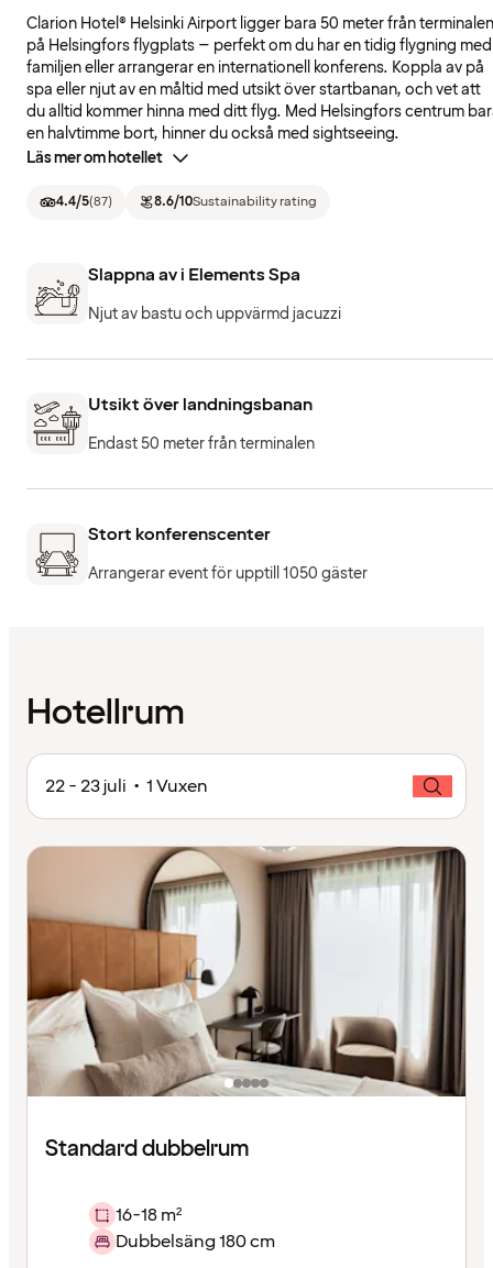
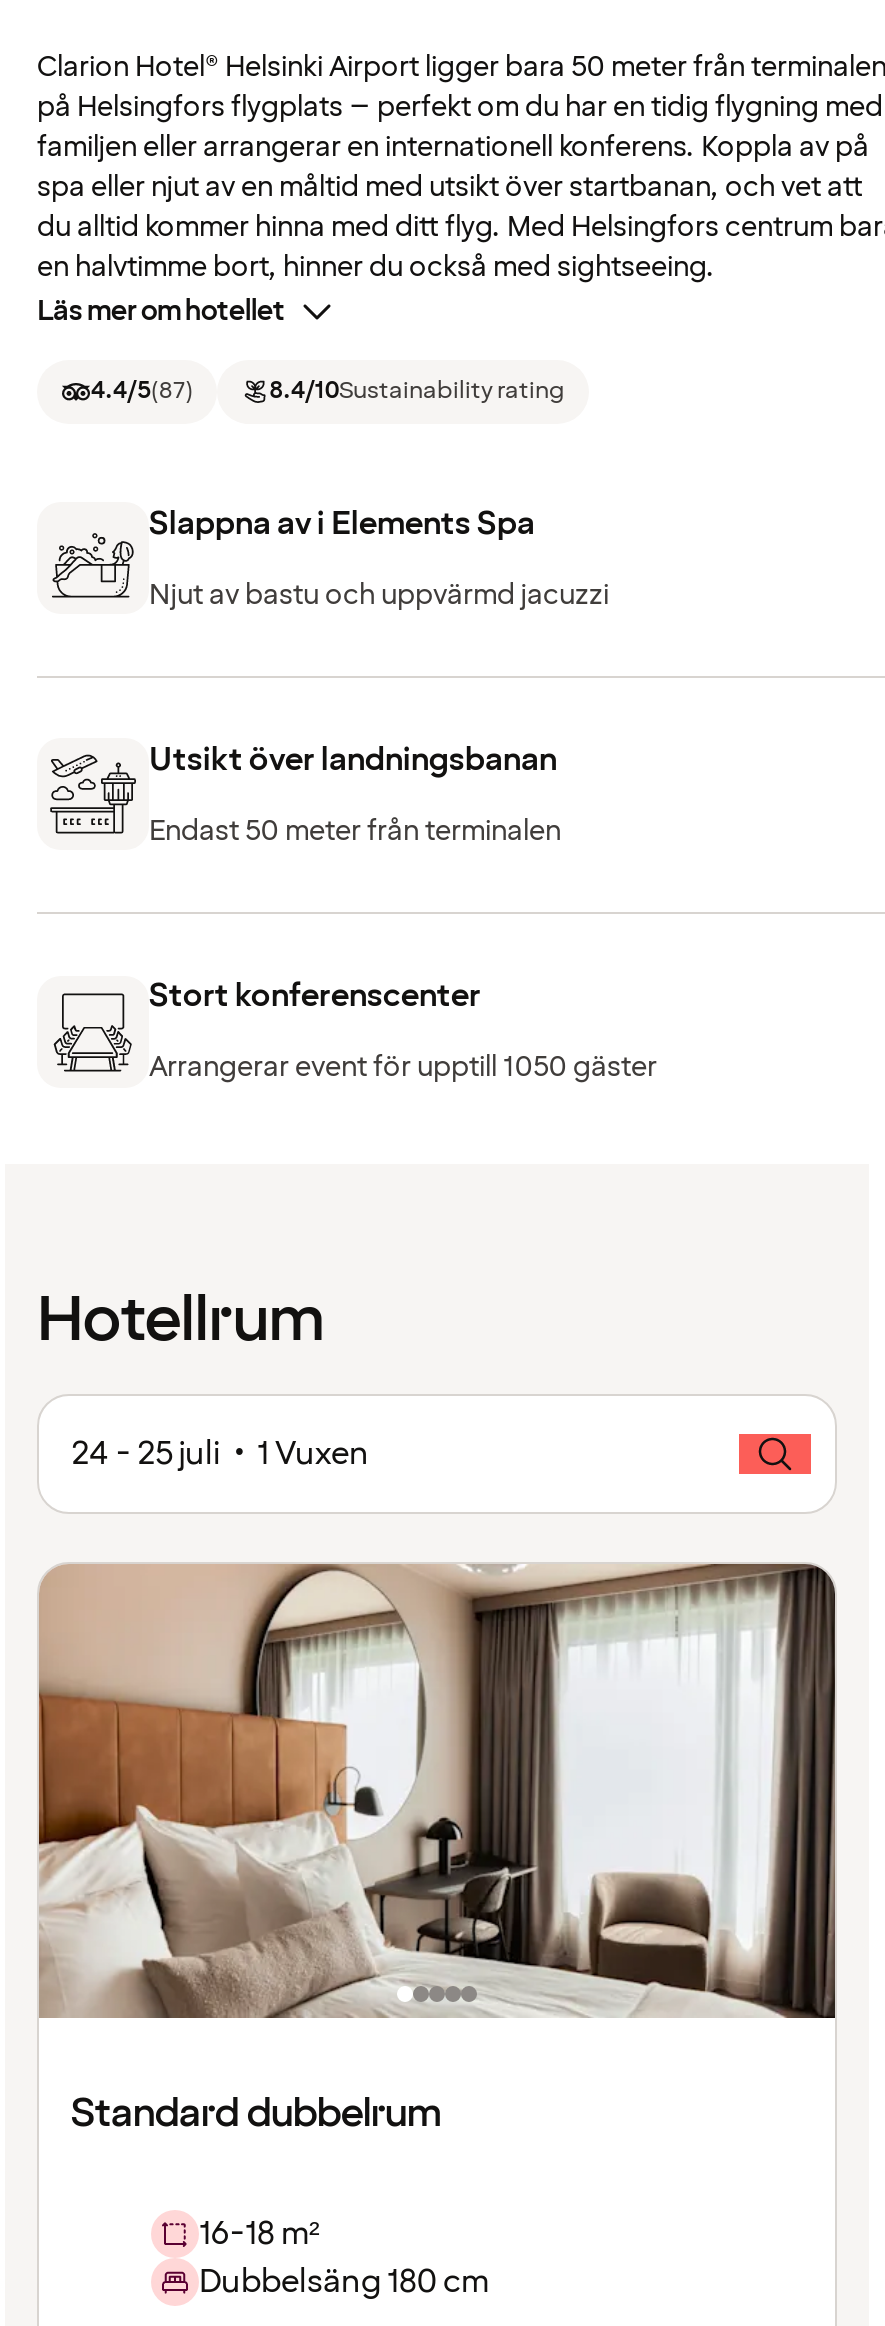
- 8.6/10Sustainability rating
+ 8.4/10Sustainability rating

- 22 - 23 juli • 1 Vuxen
+ 24 - 25 juli • 1 Vuxen
